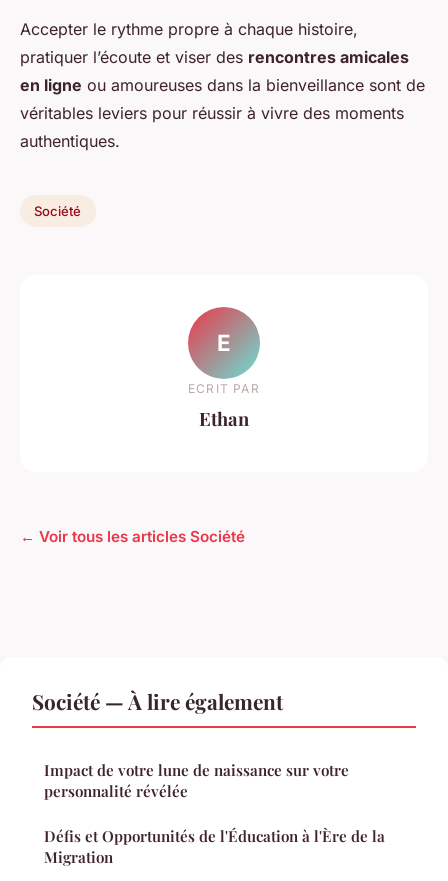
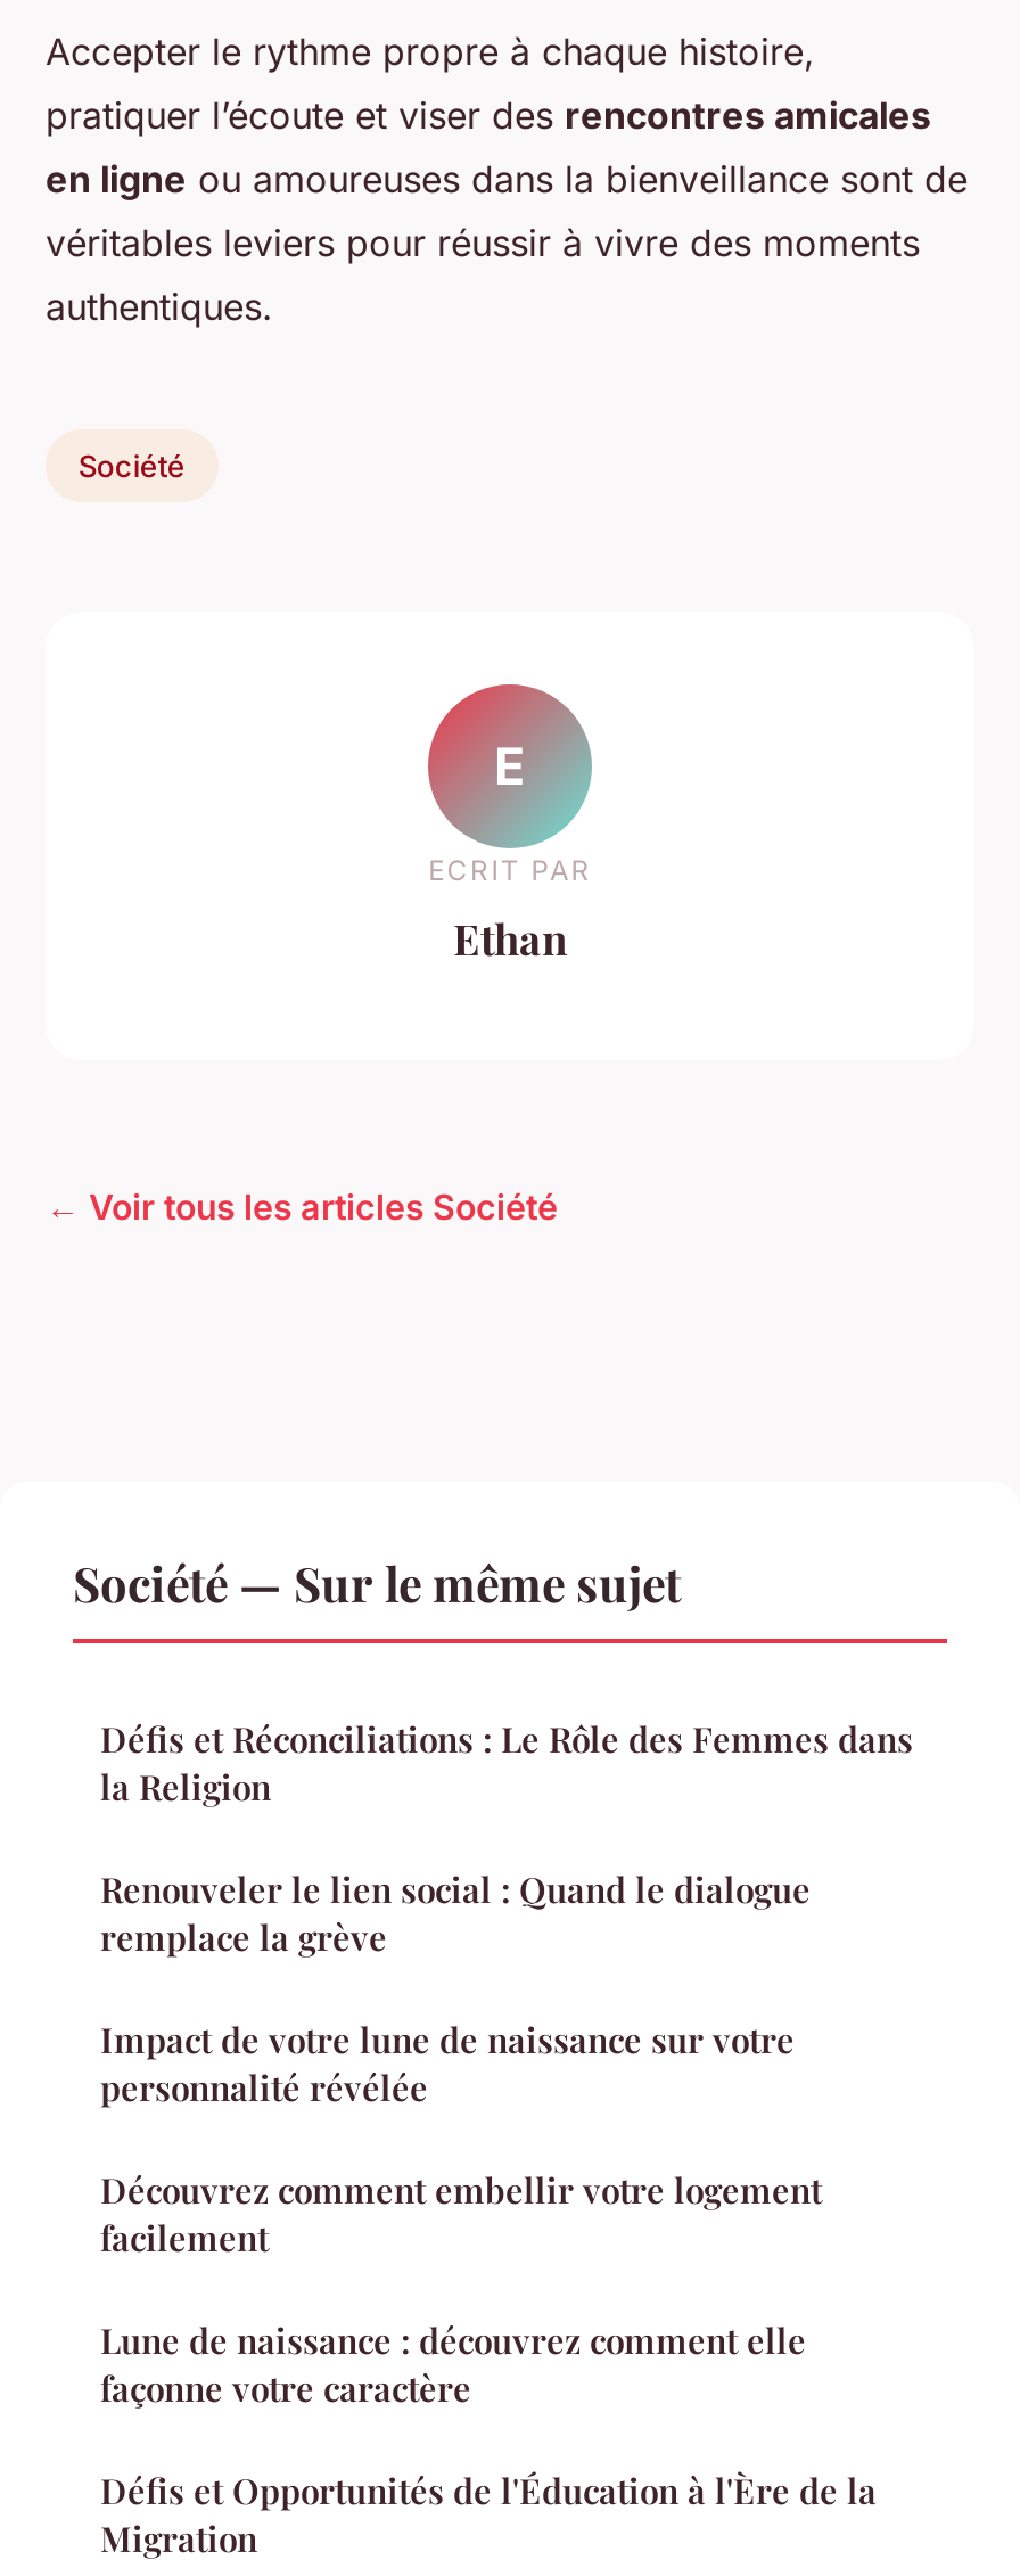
- Société — À lire également
+ Société — Sur le même sujet
+ Défis et Réconciliations : Le Rôle des Femmes dans
+ la Religion
+ Renouveler le lien social : Quand le dialogue
+ remplace la grève

+ Découvrez comment embellir votre logement
+ facilement
+ Lune de naissance : découvrez comment elle
+ façonne votre caractère
